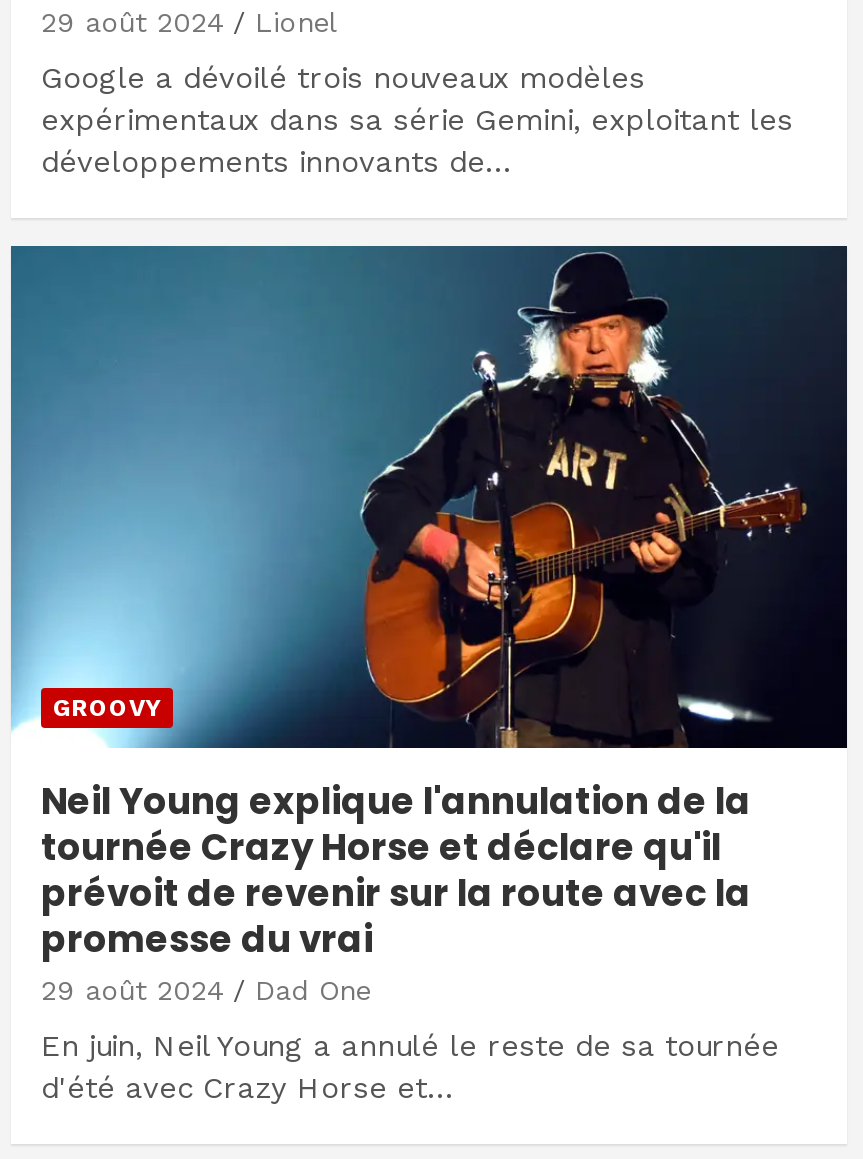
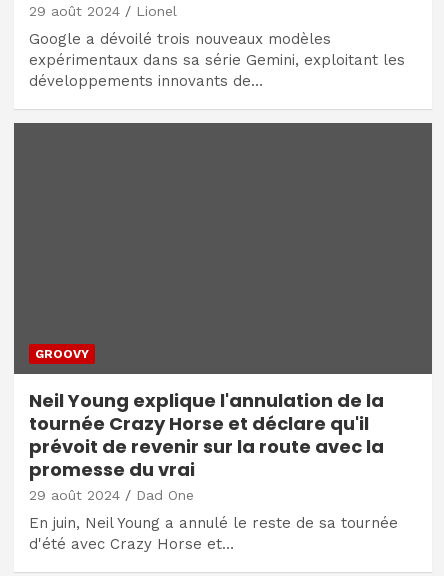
- [image]
